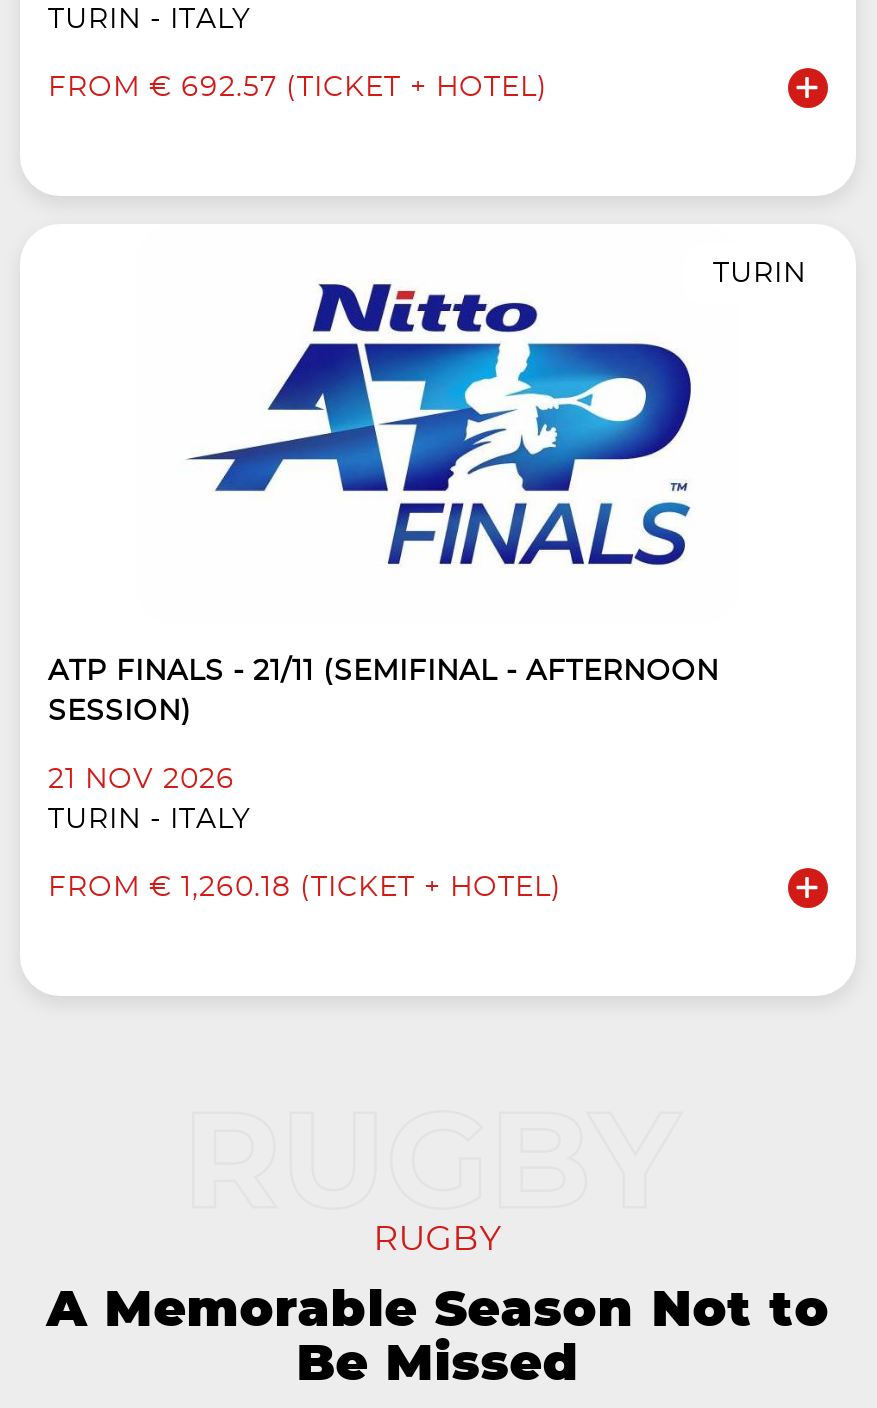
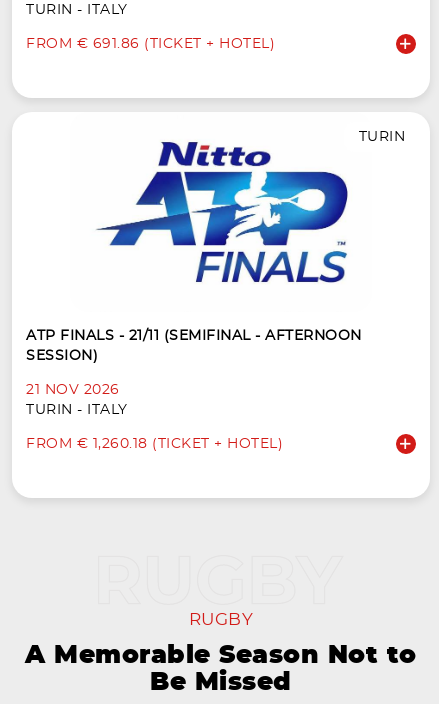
- FROM € 692.57 (TICKET + HOTEL)
+ FROM € 691.86 (TICKET + HOTEL)
